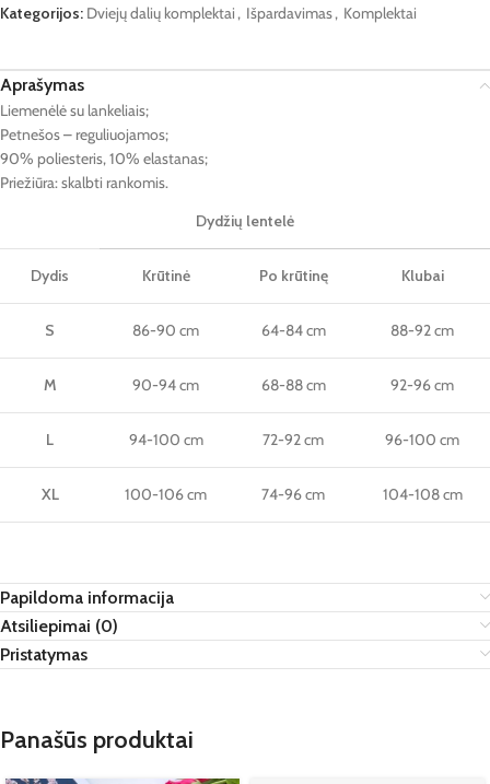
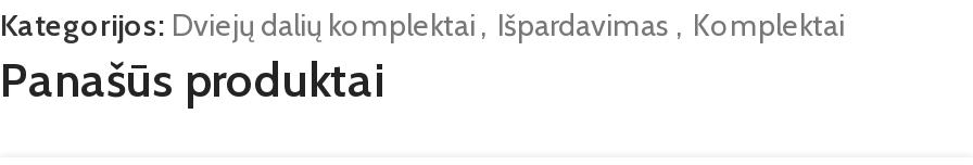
- Aprašymas
- Liemenėlė su lankeliais;
- Petnešos – reguliuojamos;
- 90% poliesteris, 10% elastanas;
- Priežiūra: skalbti rankomis.
- Dydžių lentelė
- Dydis
- Krūtinė
- Po krūtinę
- Klubai
- S
- 86-90 cm
- 64-84 cm
- 88-92 cm
- M
- 90-94 cm
- 68-88 cm
- 92-96 cm
- L
- 94-100 cm
- 72-92 cm
- 96-100 cm
- XL
- 100-106 cm
- 74-96 cm
- 104-108 cm

- Papildoma informacija
- Atsiliepimai (0)
- Pristatymas
